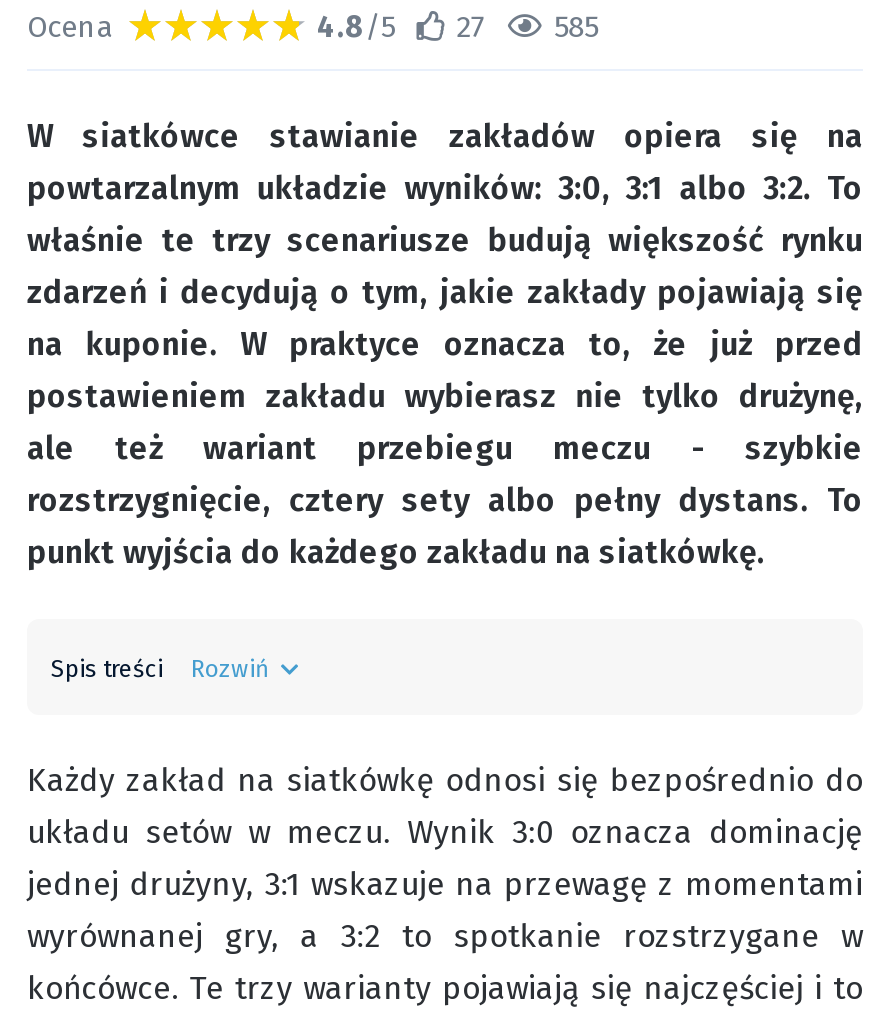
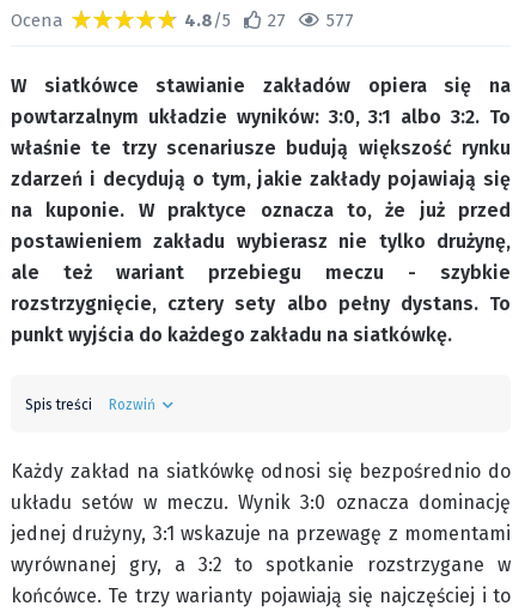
- 4.8 /5 27 585
+ 4.8 /5 27 577
